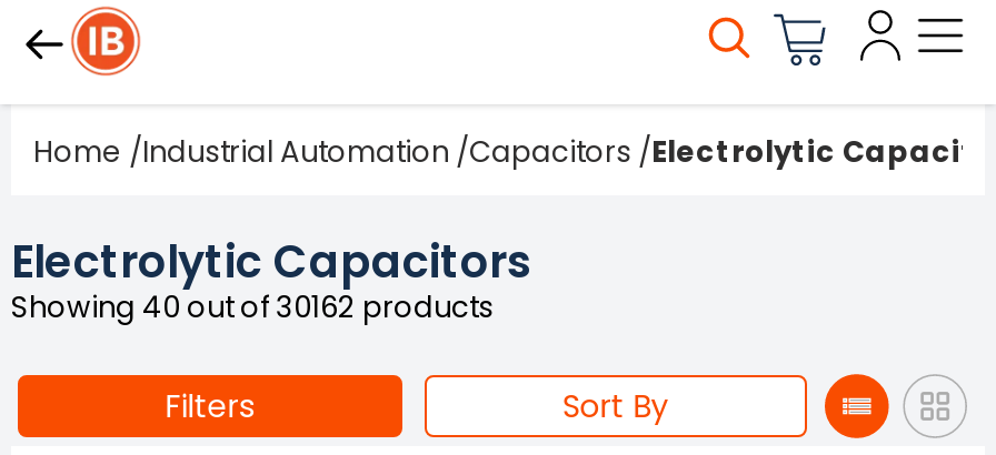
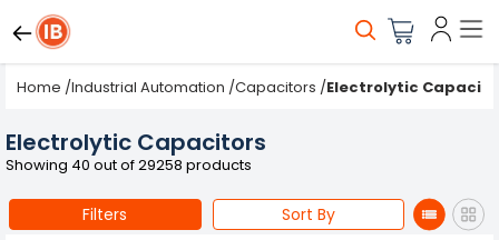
- Showing 40 out of 30162 products
+ Showing 40 out of 29258 products
